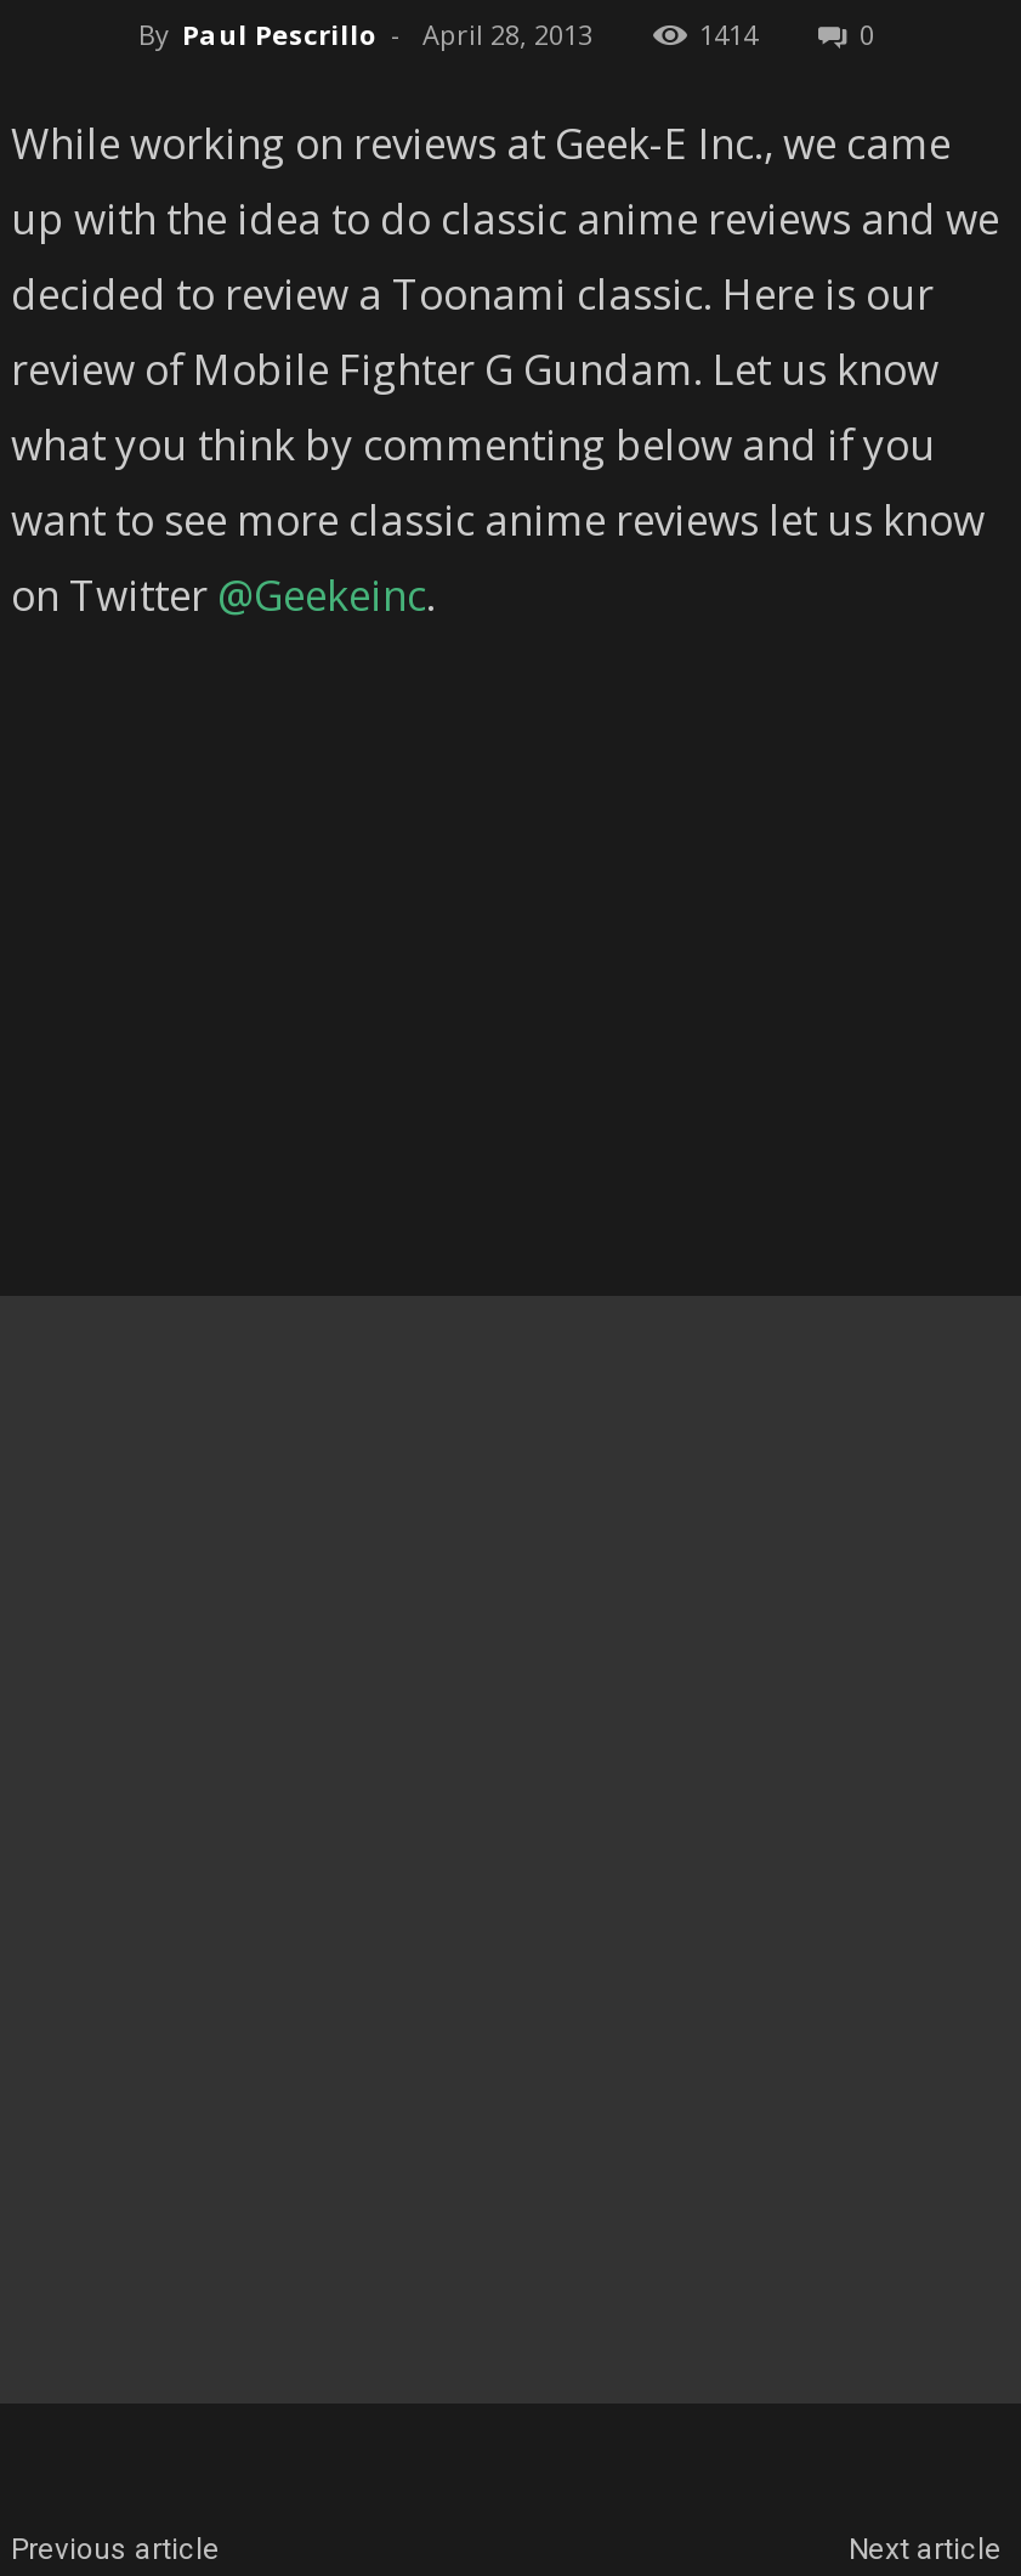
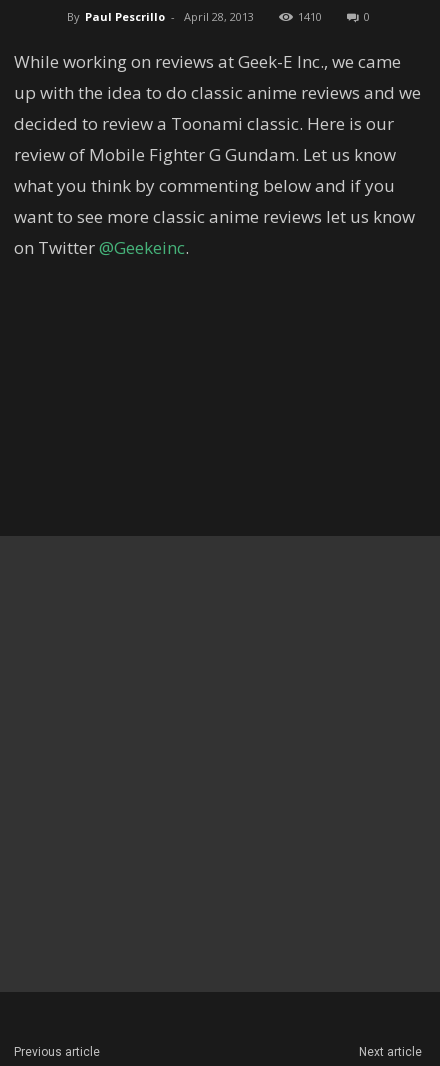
- 1414
+ 1410
